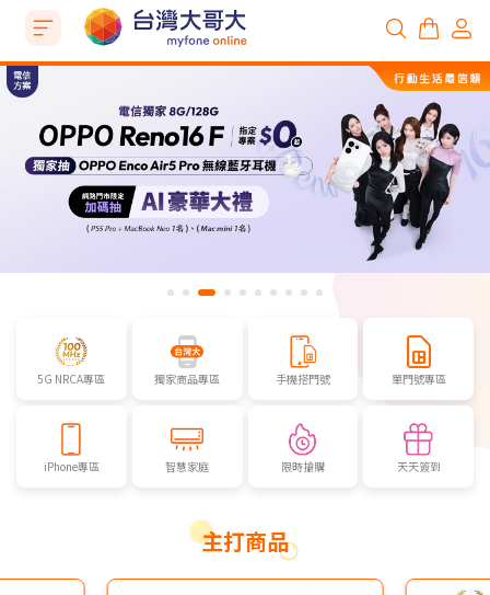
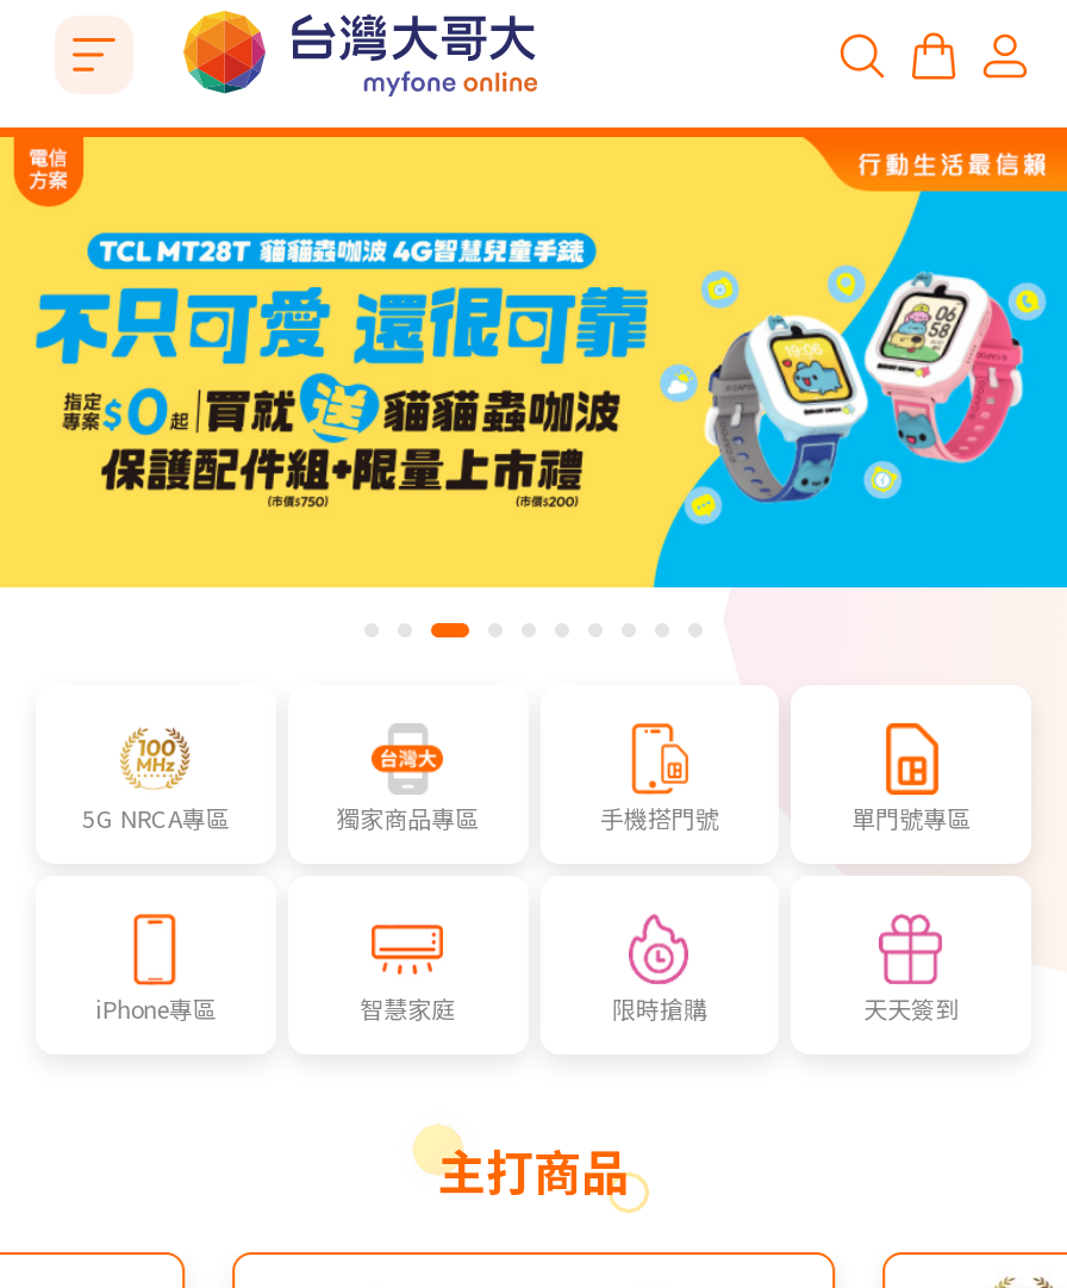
- [image]
+ [image]
